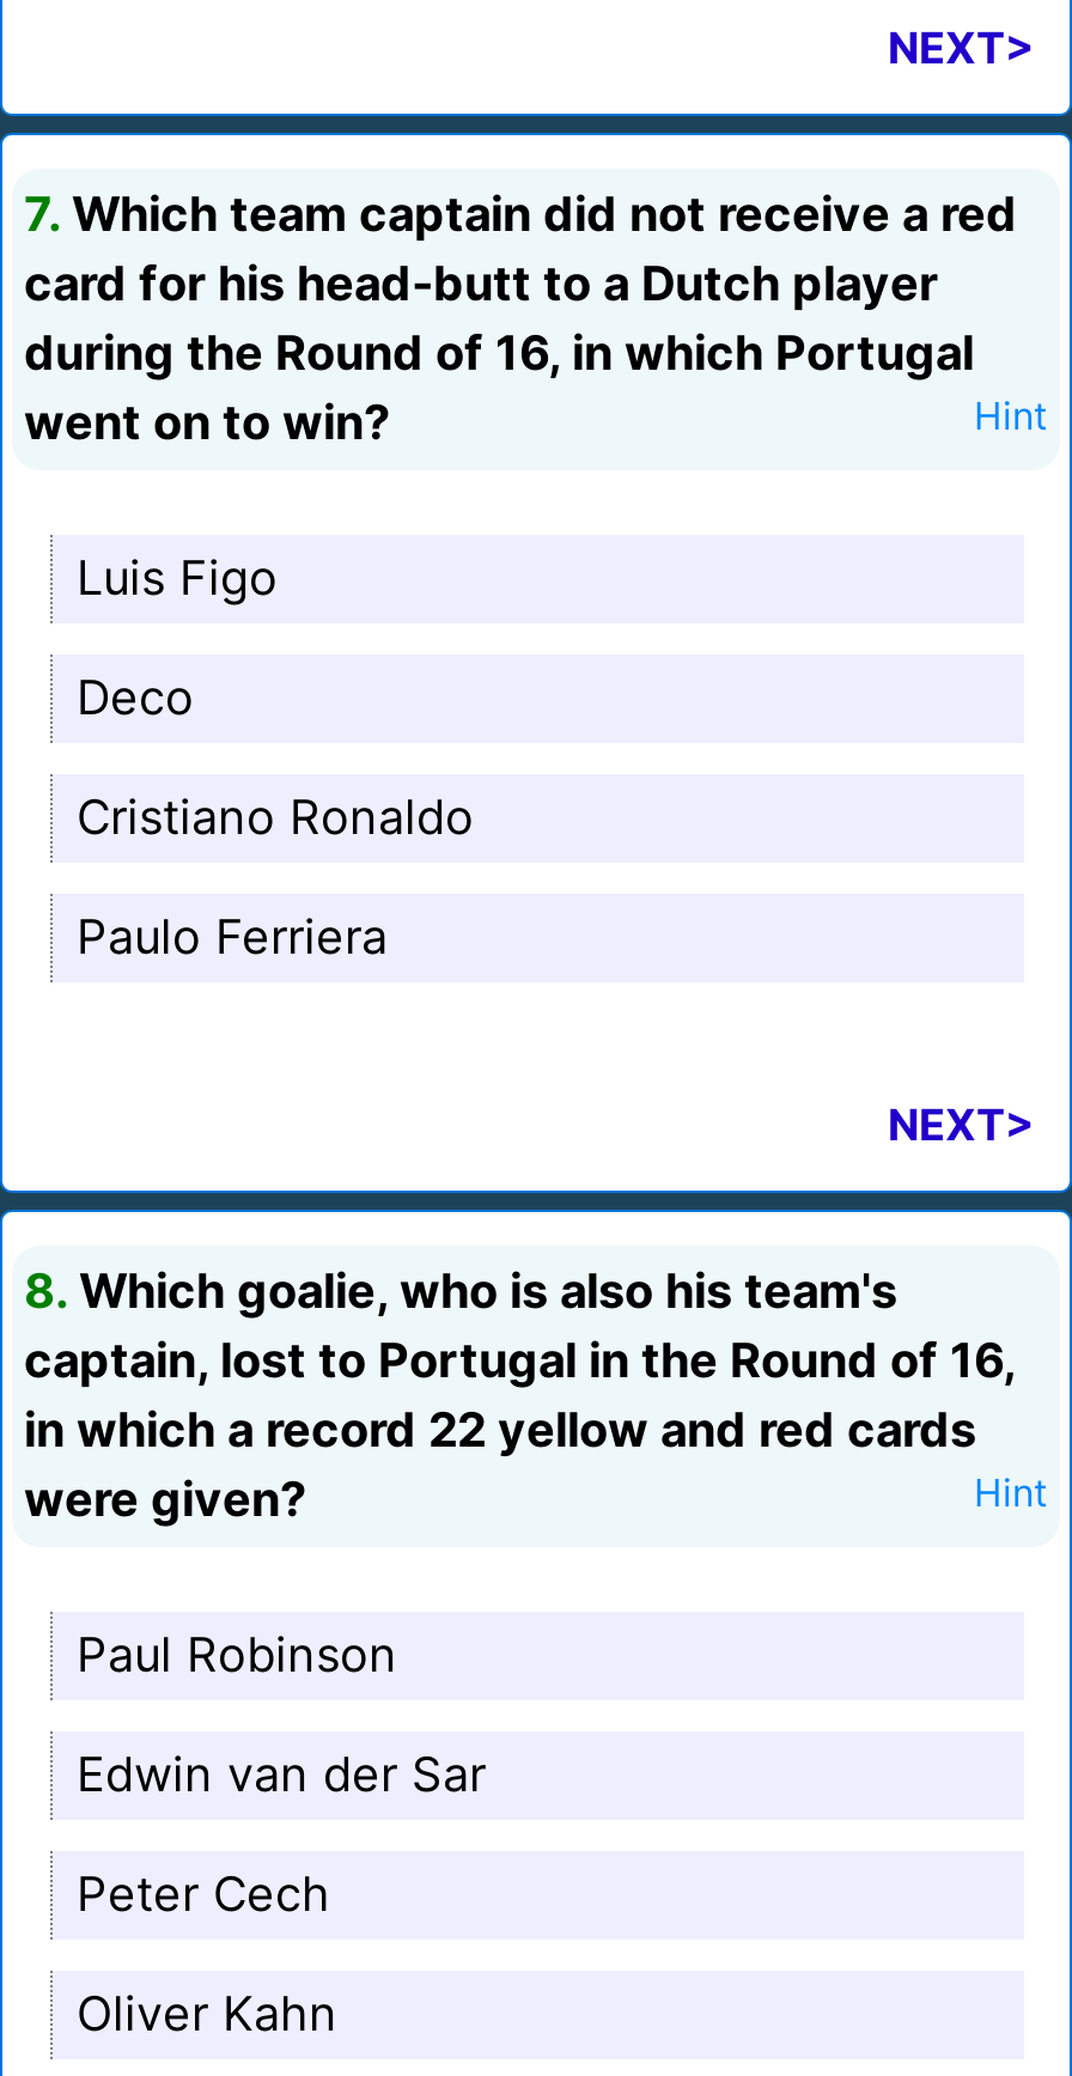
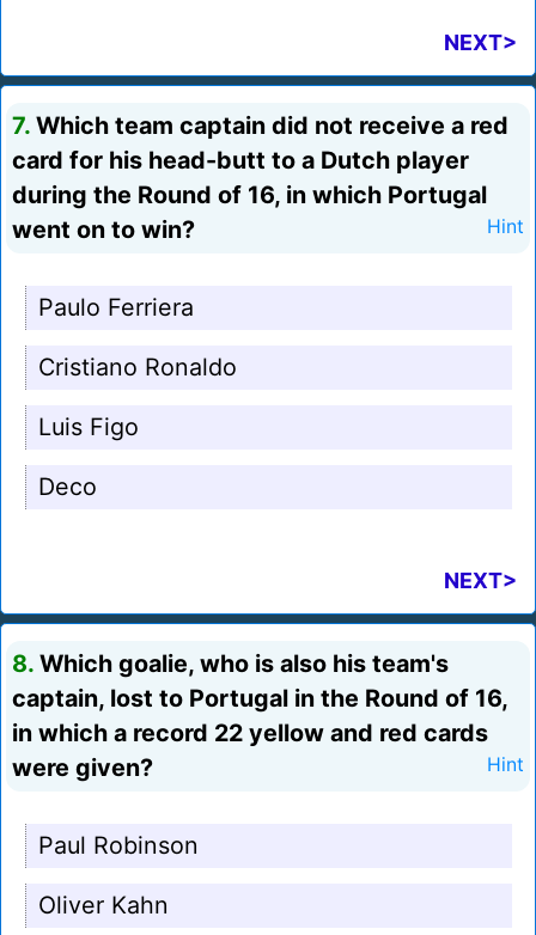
moved down: Luis Figo | Deco

moved up: Paulo Ferriera | Cristiano Ronaldo

- Edwin van der Sar
- Peter Cech
